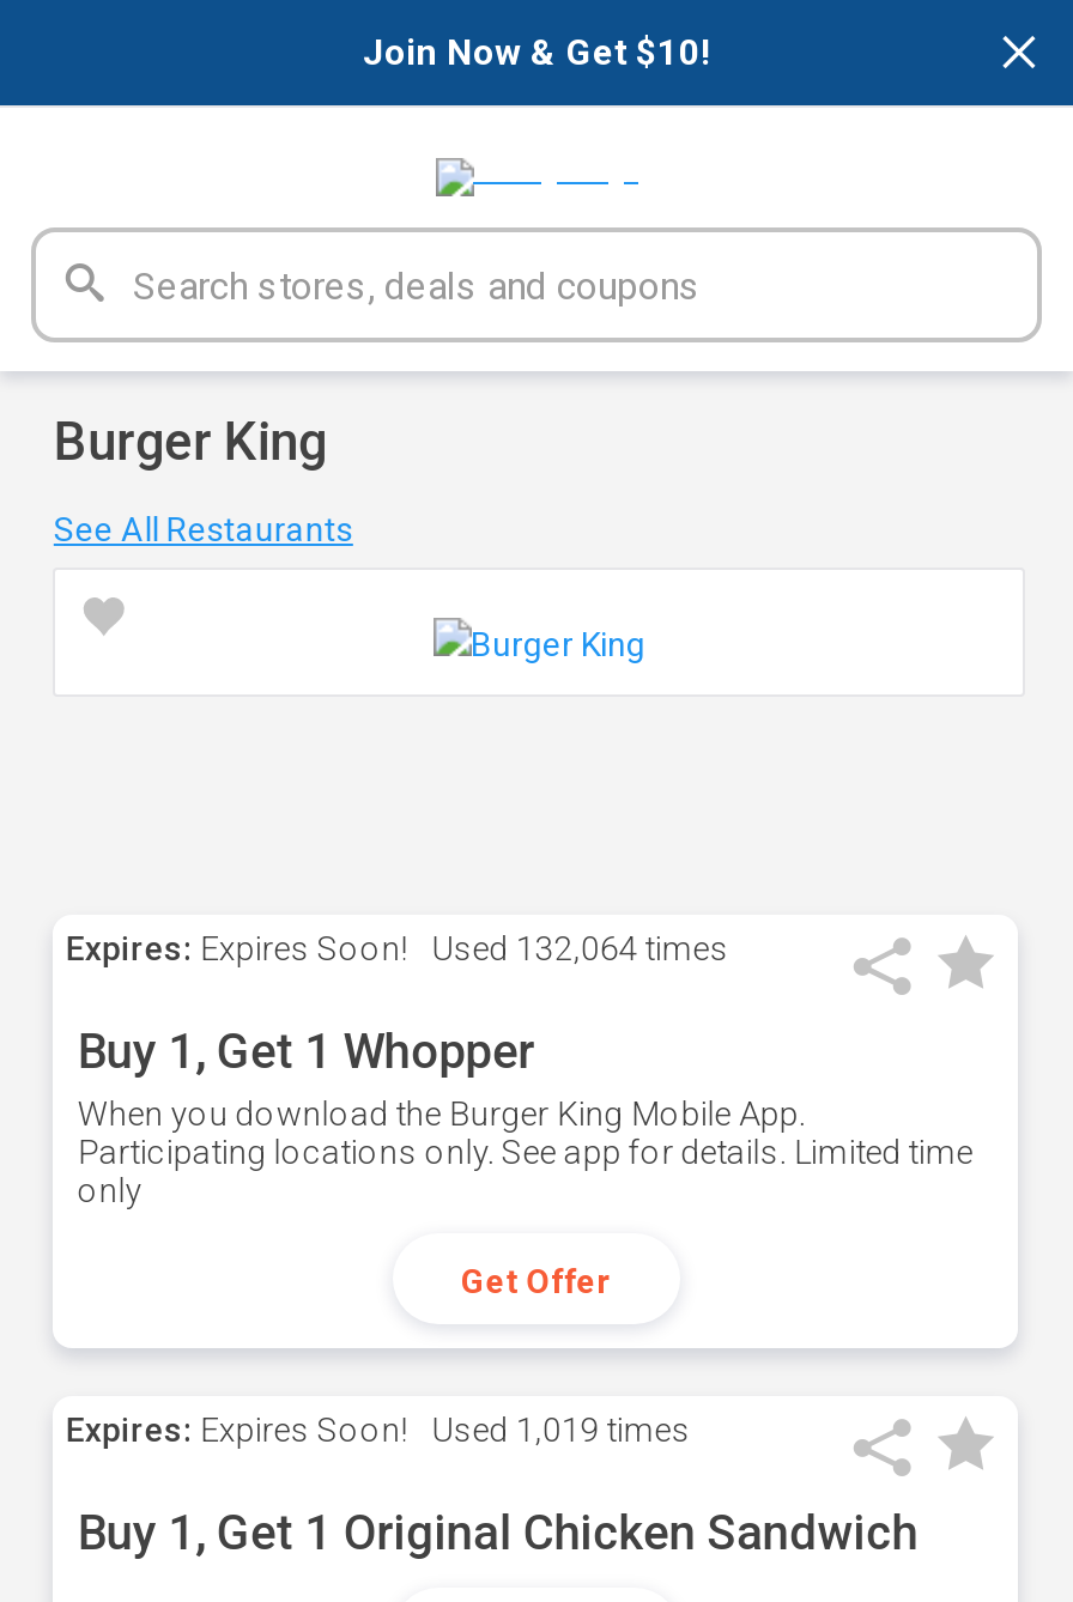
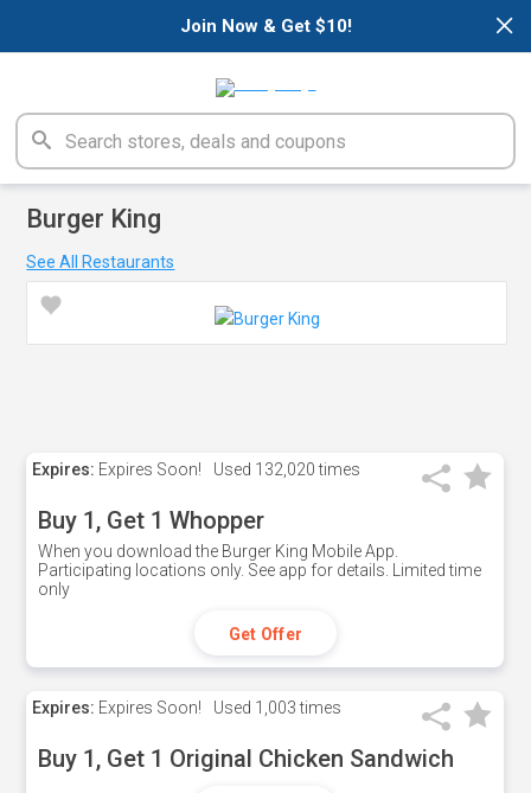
- Expires: Expires Soon! Used 132,064 times
+ Expires: Expires Soon! Used 132,020 times

- Expires: Expires Soon! Used 1,019 times
+ Expires: Expires Soon! Used 1,003 times
